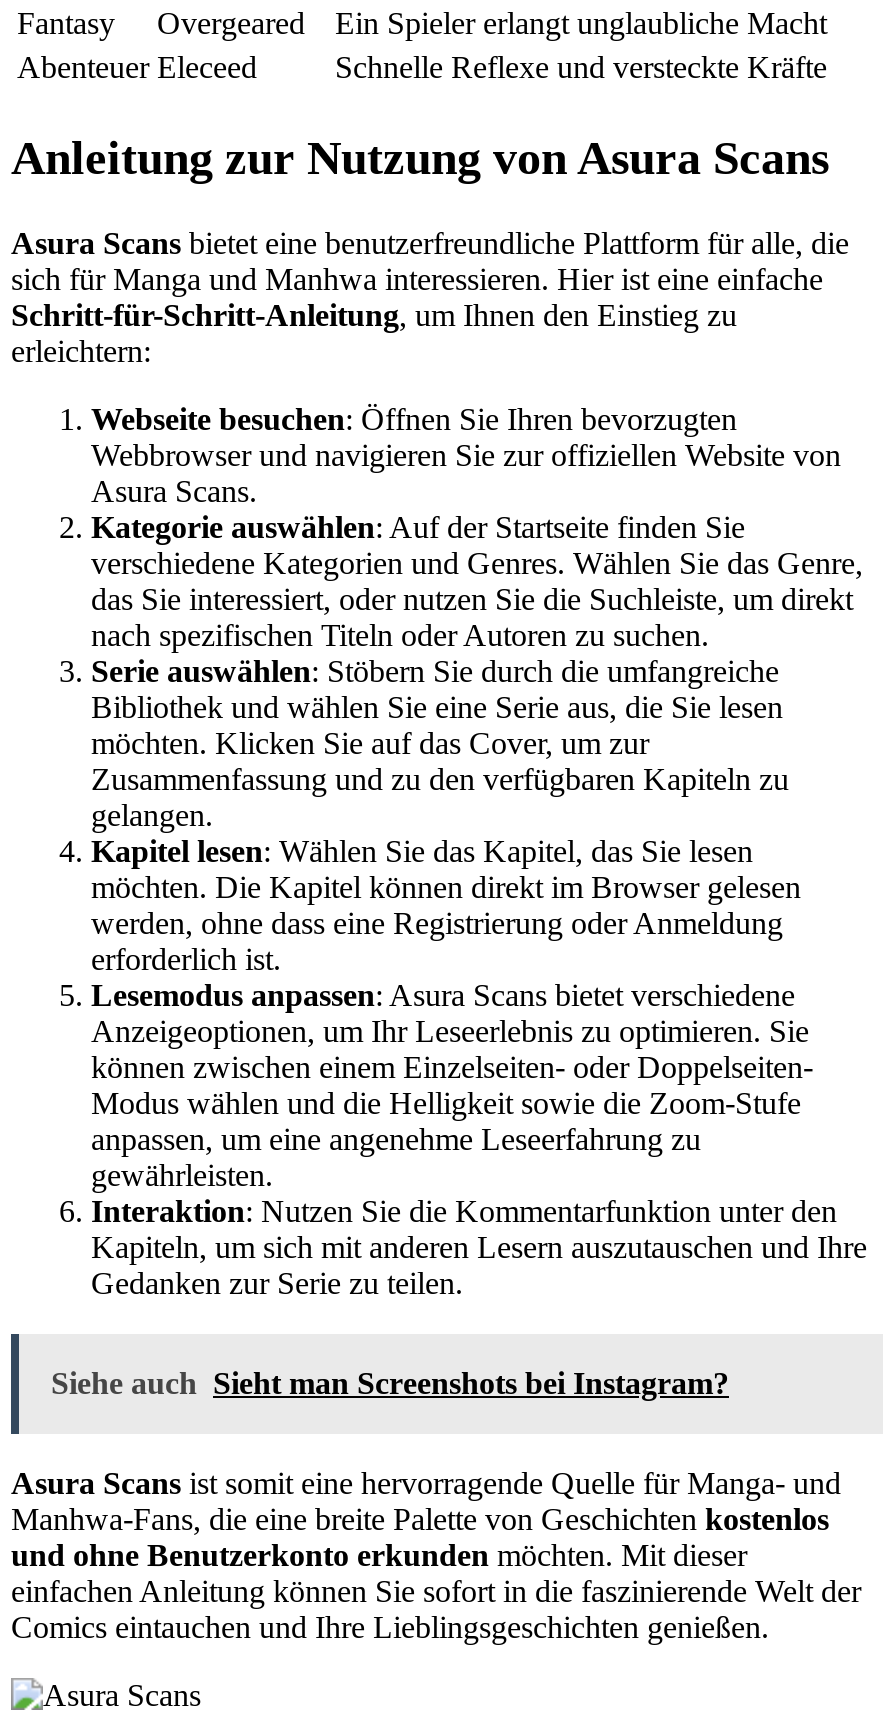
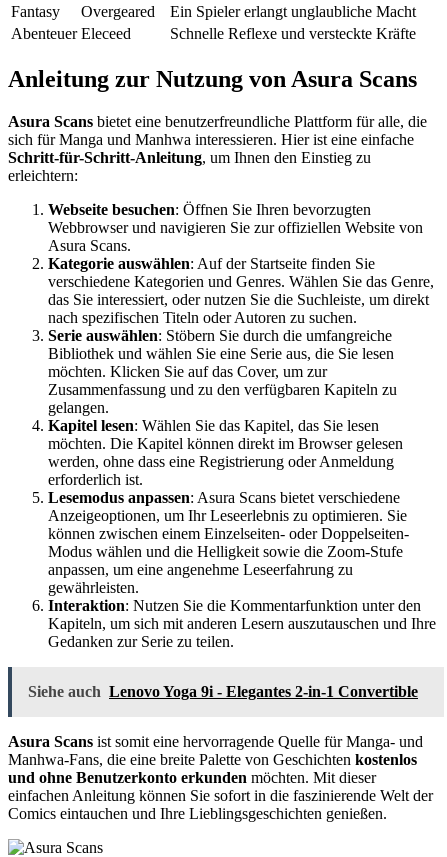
- Siehe auch Sieht man Screenshots bei Instagram?
+ Siehe auch Lenovo Yoga 9i - Elegantes 2-in-1 Convertible
